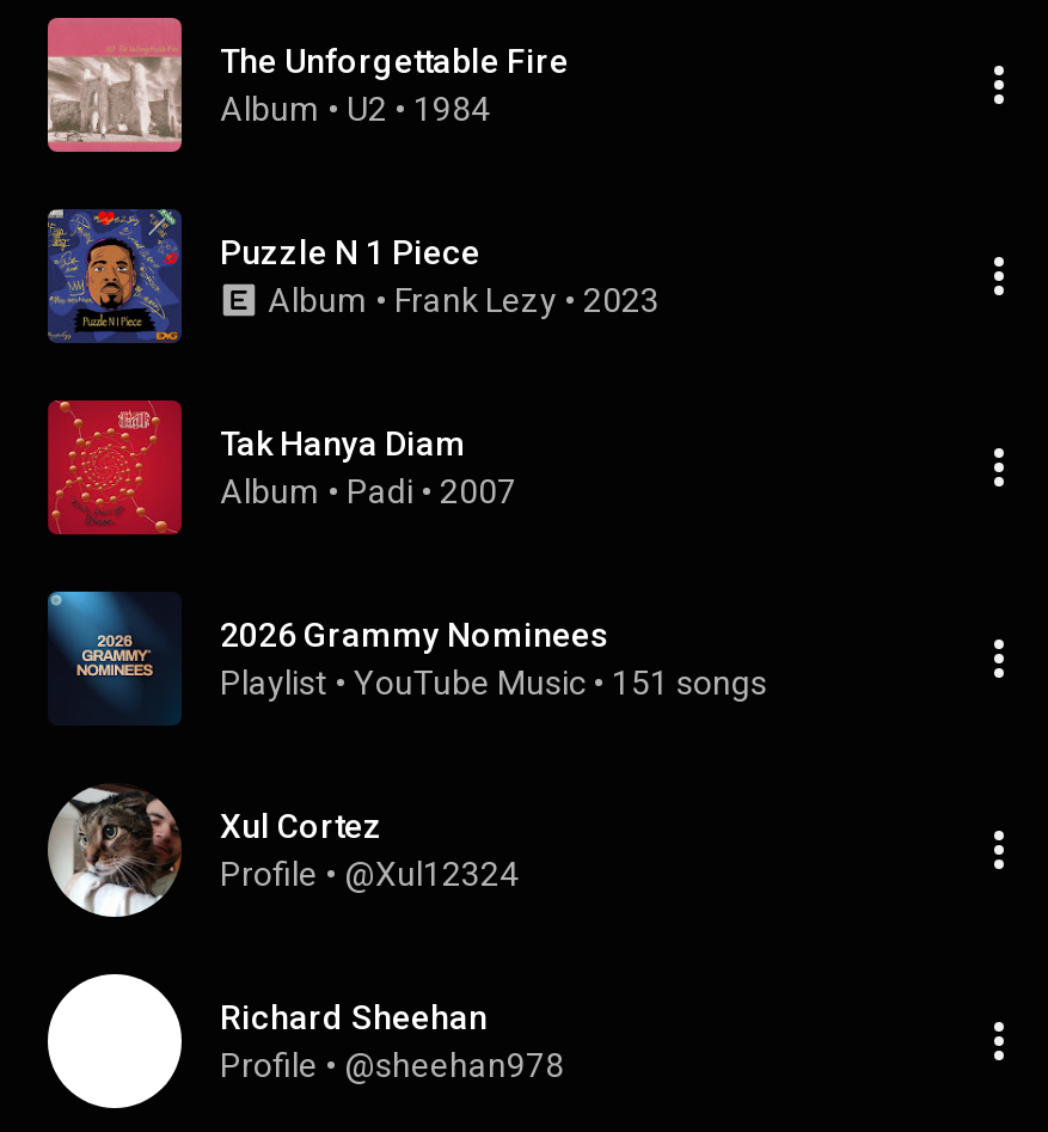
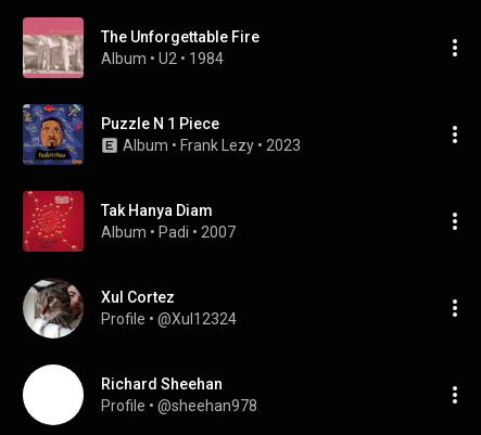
- [image]
- 2026 Grammy Nominees
- Playlist • YouTube Music • 151 songs
